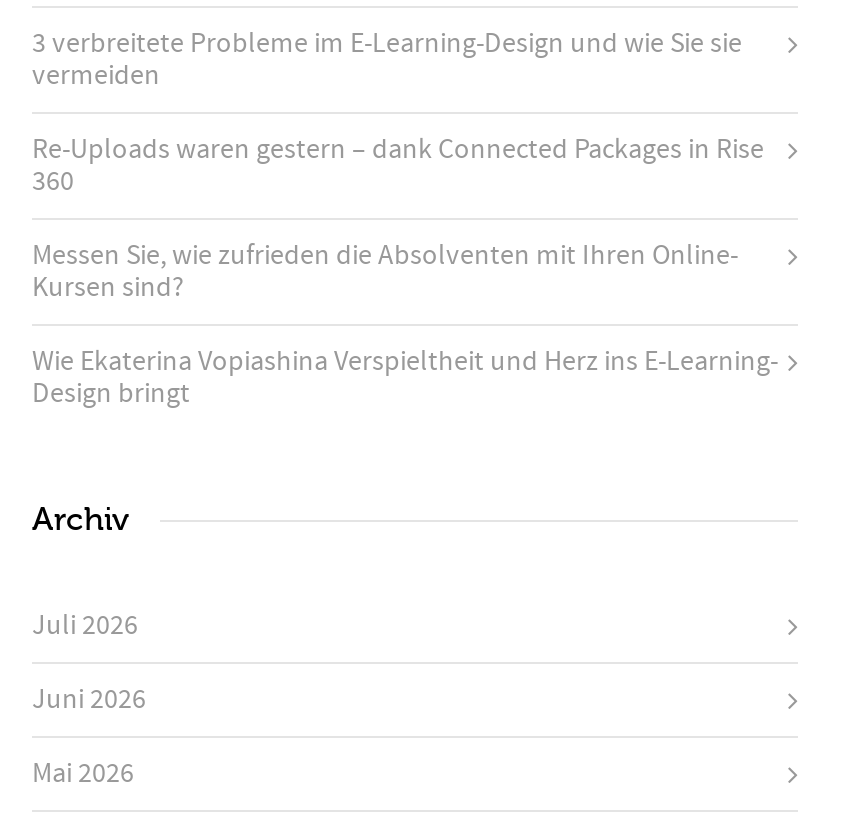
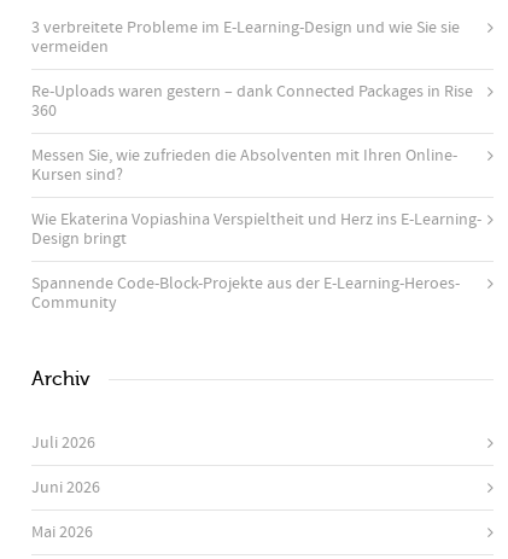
+ Spannende Code-Block-Projekte aus der E-Learning-Heroes-
+ Community
